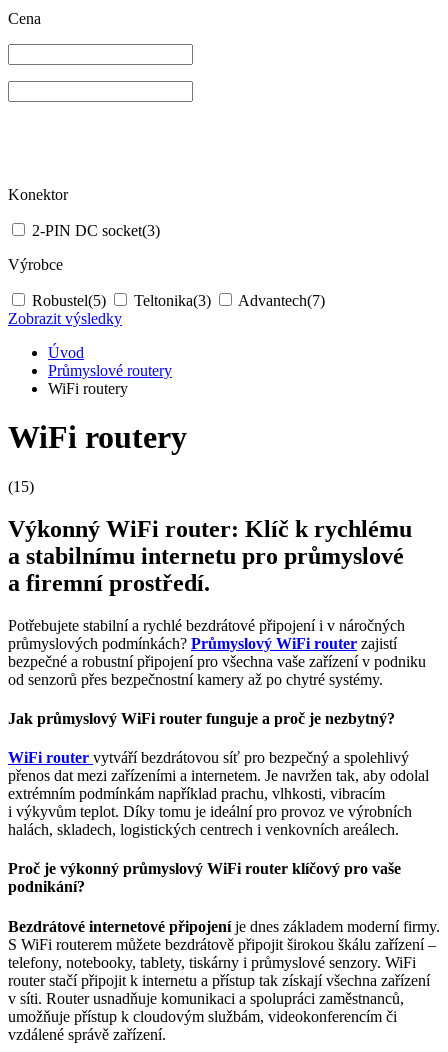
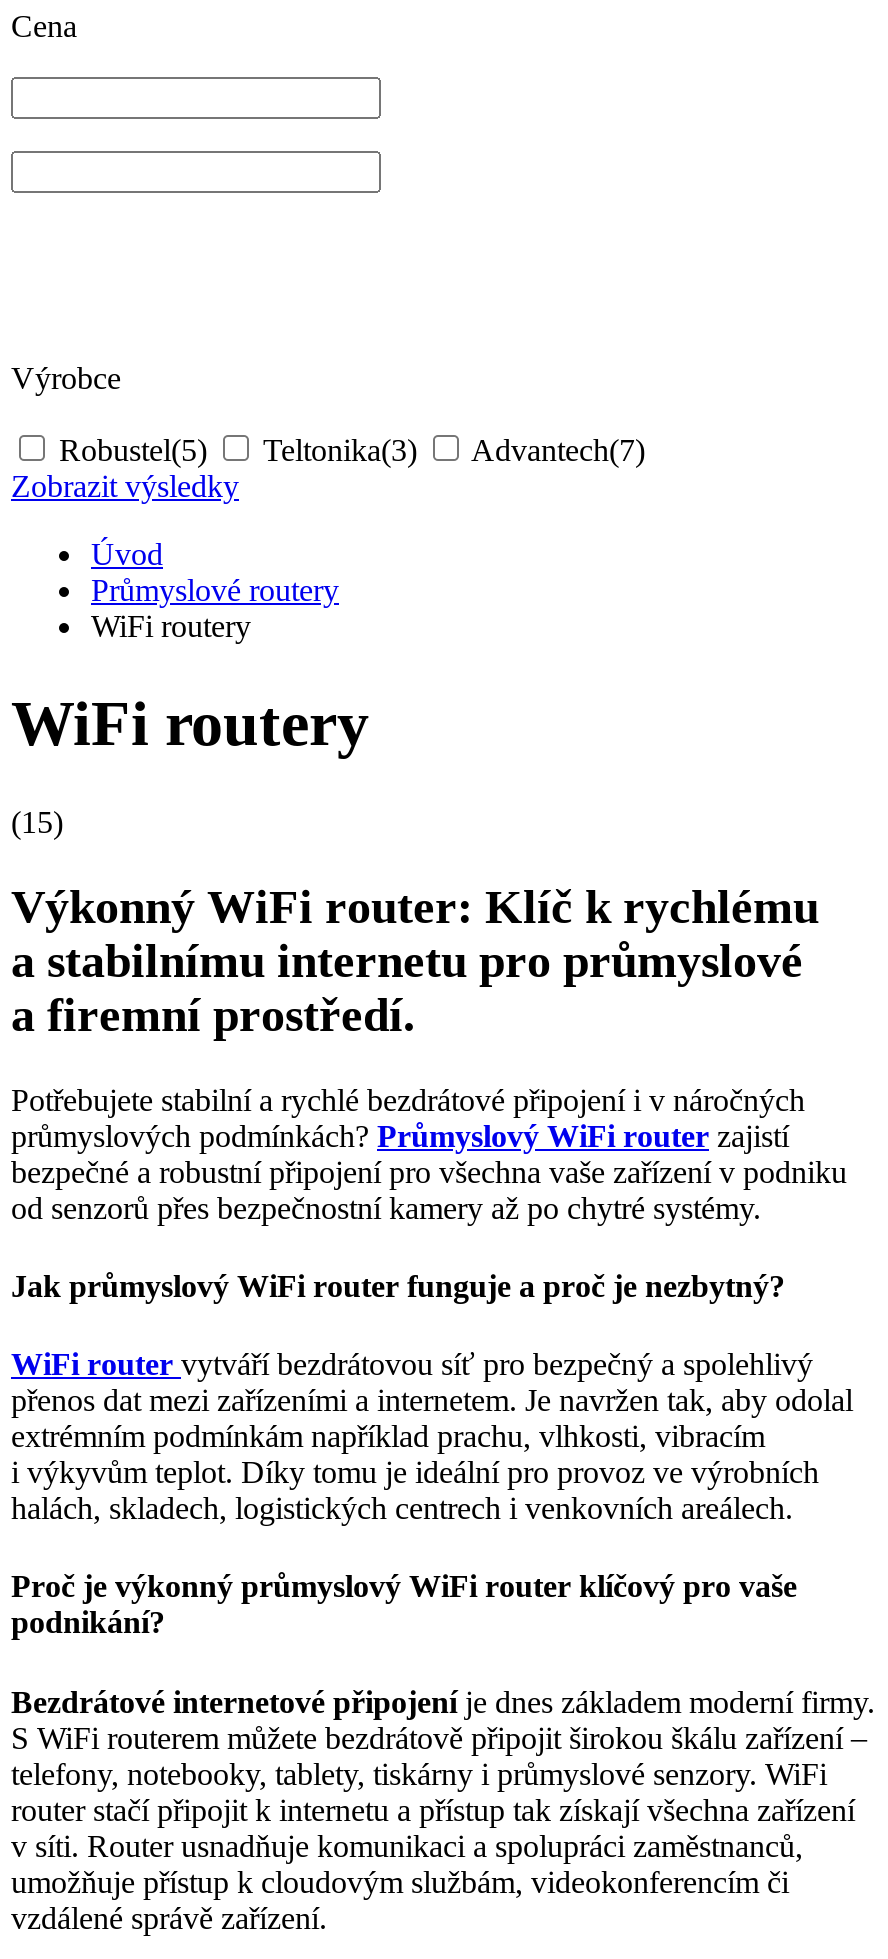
- Konektor
- 2-PIN DC socket(3)
